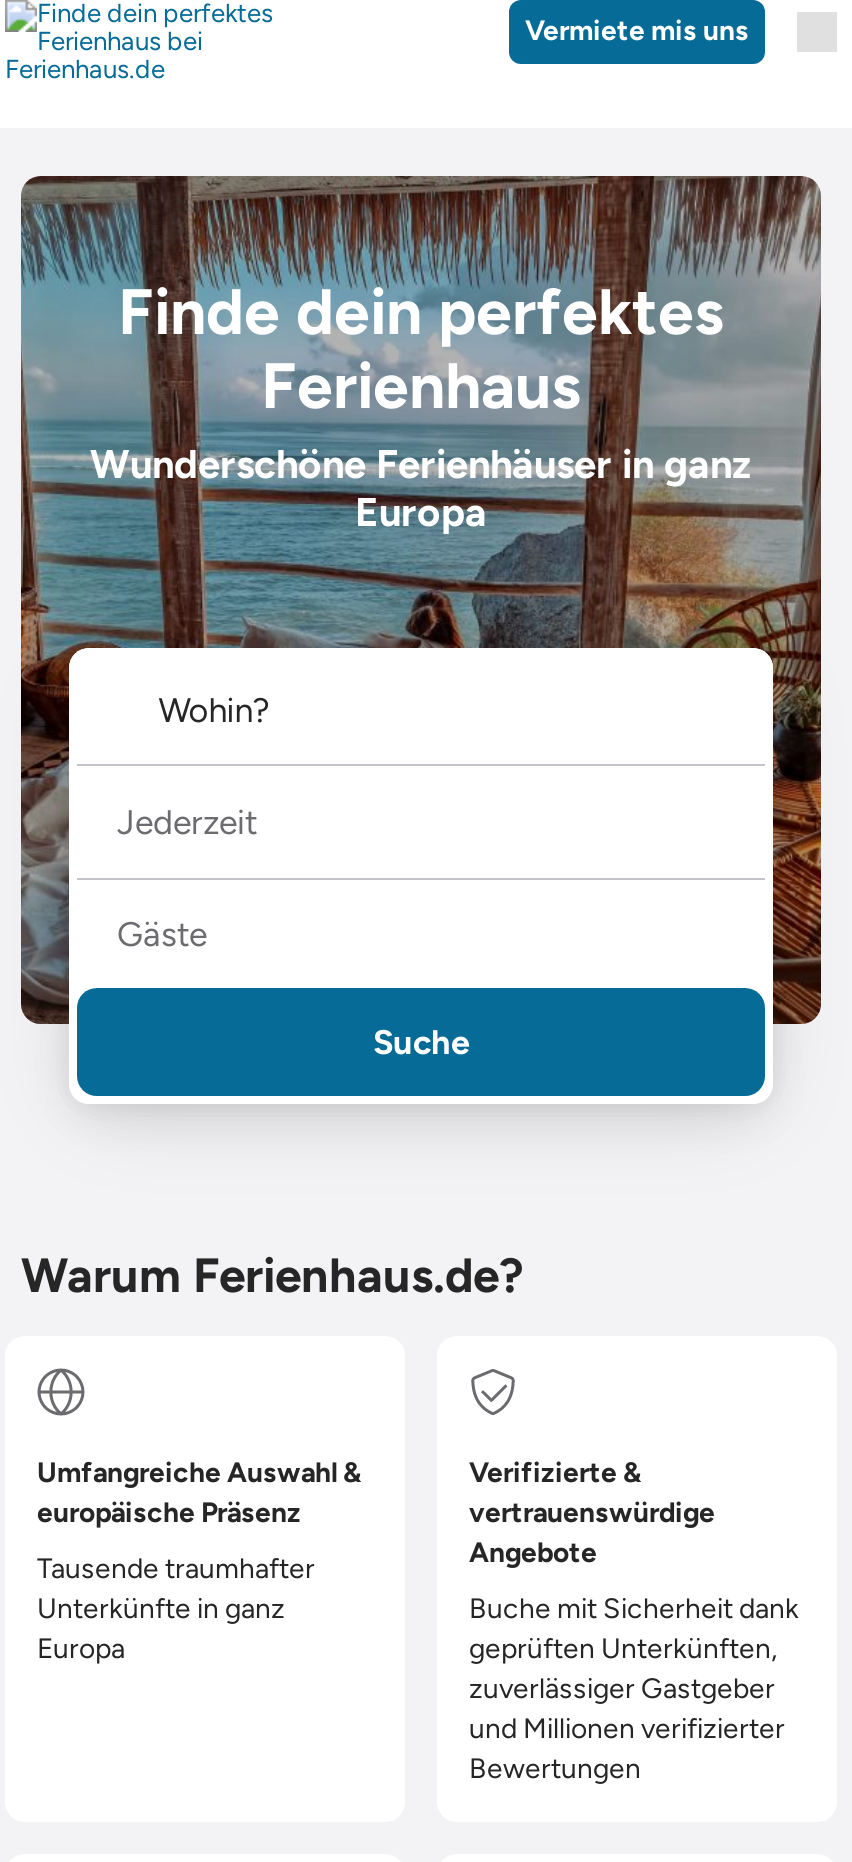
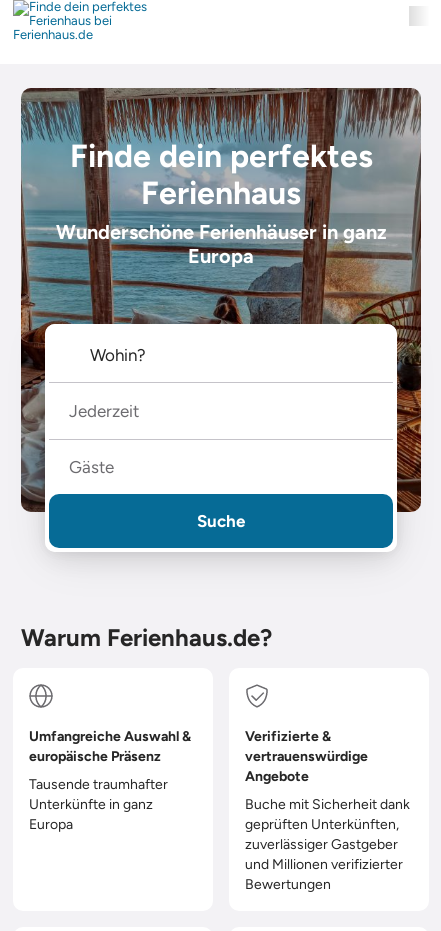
- Vermiete mis uns
